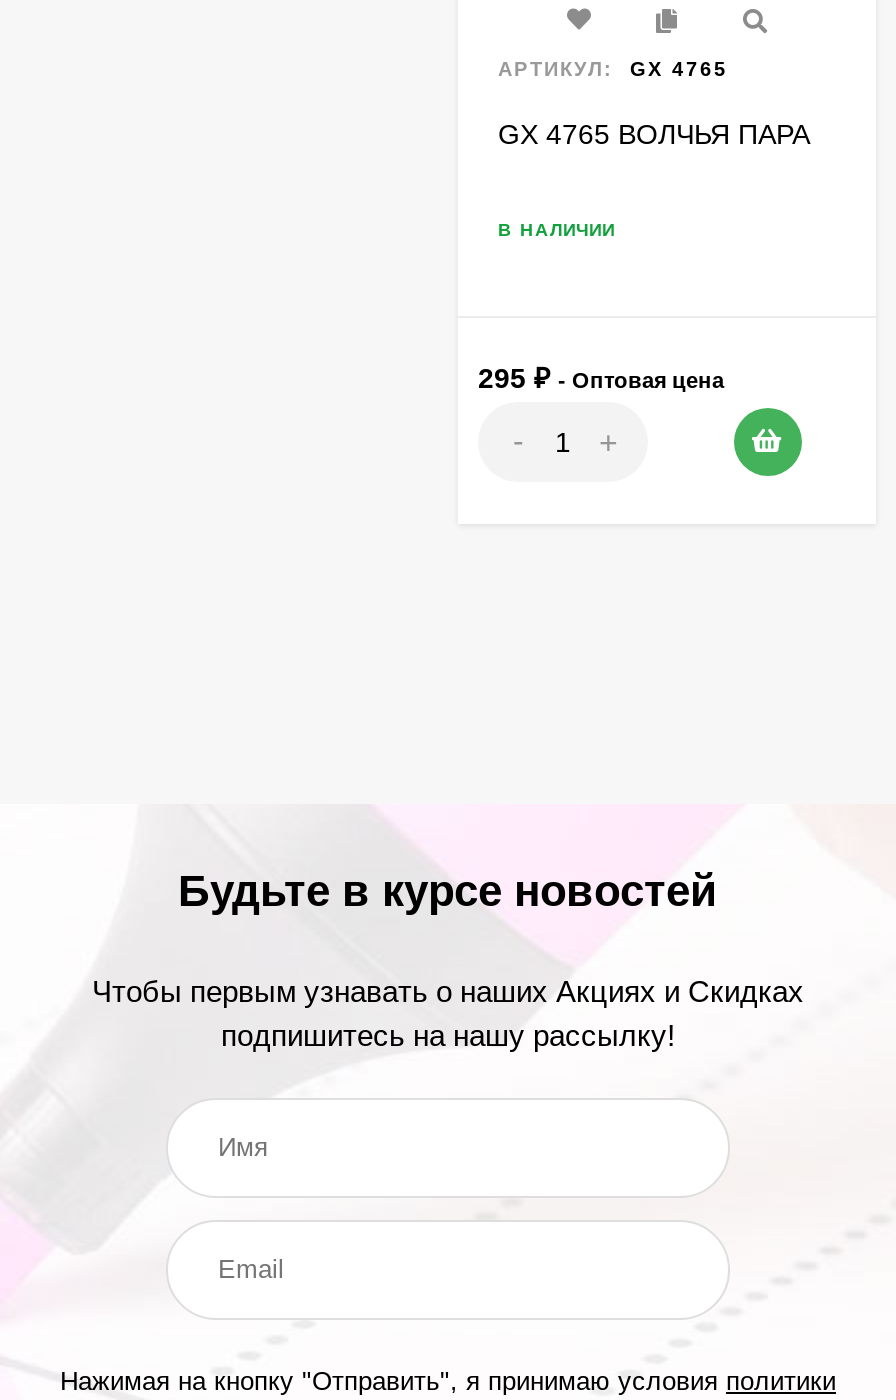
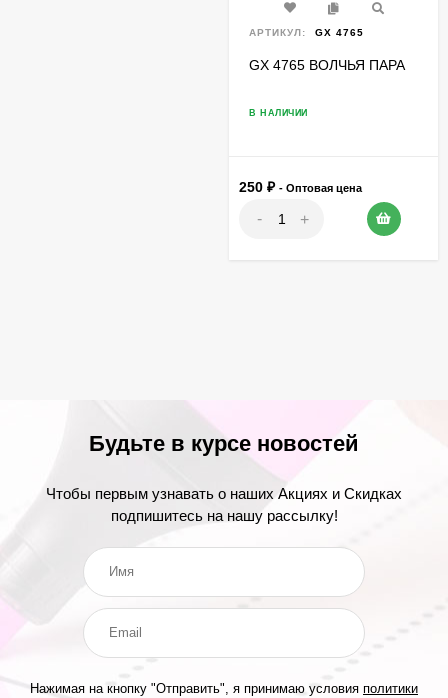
- 295 ₽ - Оптовая цена
+ 250 ₽ - Оптовая цена
